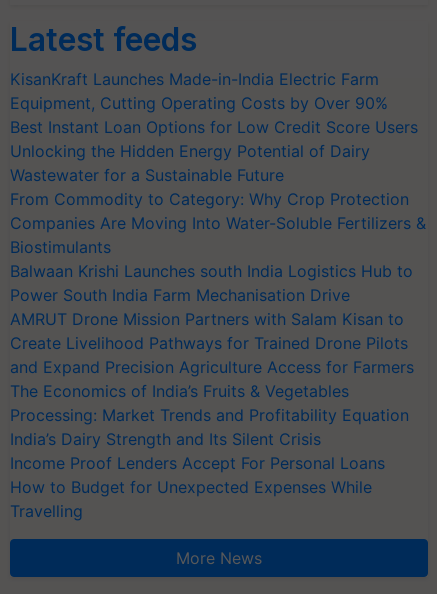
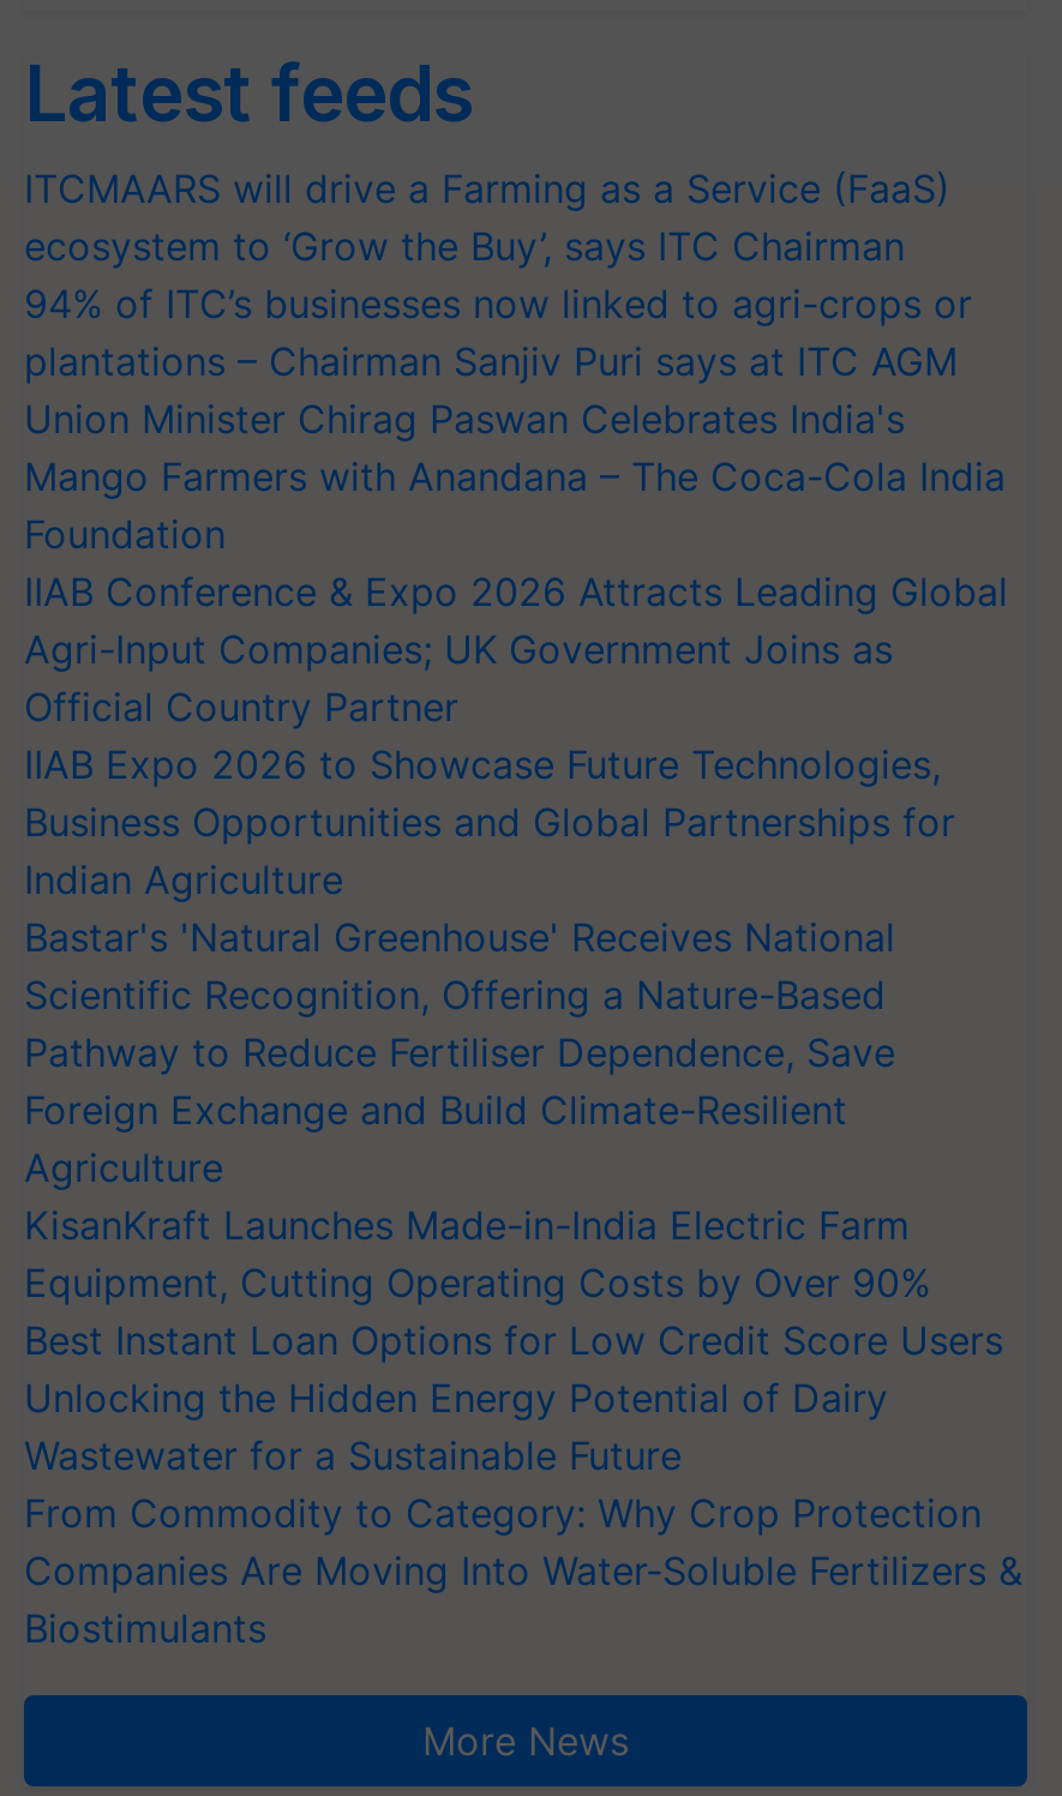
+ ITCMAARS will drive a Farming as a Service (FaaS)
+ ecosystem to ‘Grow the Buy’, says ITC Chairman
+ 94% of ITC’s businesses now linked to agri-crops or
+ plantations – Chairman Sanjiv Puri says at ITC AGM
+ Union Minister Chirag Paswan Celebrates India's
+ Mango Farmers with Anandana – The Coca-Cola India
+ Foundation
+ IIAB Conference & Expo 2026 Attracts Leading Global
+ Agri-Input Companies; UK Government Joins as
+ Official Country Partner
+ IIAB Expo 2026 to Showcase Future Technologies,
+ Business Opportunities and Global Partnerships for
+ Indian Agriculture
+ Bastar's 'Natural Greenhouse' Receives National
+ Scientific Recognition, Offering a Nature-Based
+ Pathway to Reduce Fertiliser Dependence, Save
+ Foreign Exchange and Build Climate-Resilient
+ Agriculture

moved down: KisanKraft Launches Made-in-India Electric Farm | Equipment, Cutting Operating Costs by Over 90% | Best Instant Loan Options for Low Credit Score Users | Unlocking the Hidden Energy Potential of Dairy | Wastewater for a Sustainable Future | From Commodity to Category: Why Crop Protection | Companies Are Moving Into Water-Soluble Fertilizers & | Biostimulants

- Balwaan Krishi Launches south India Logistics Hub to
- Power South India Farm Mechanisation Drive
- AMRUT Drone Mission Partners with Salam Kisan to
- Create Livelihood Pathways for Trained Drone Pilots
- and Expand Precision Agriculture Access for Farmers
- The Economics of India’s Fruits & Vegetables
- Processing: Market Trends and Profitability Equation
- India’s Dairy Strength and Its Silent Crisis
- Income Proof Lenders Accept For Personal Loans
- How to Budget for Unexpected Expenses While
- Travelling
